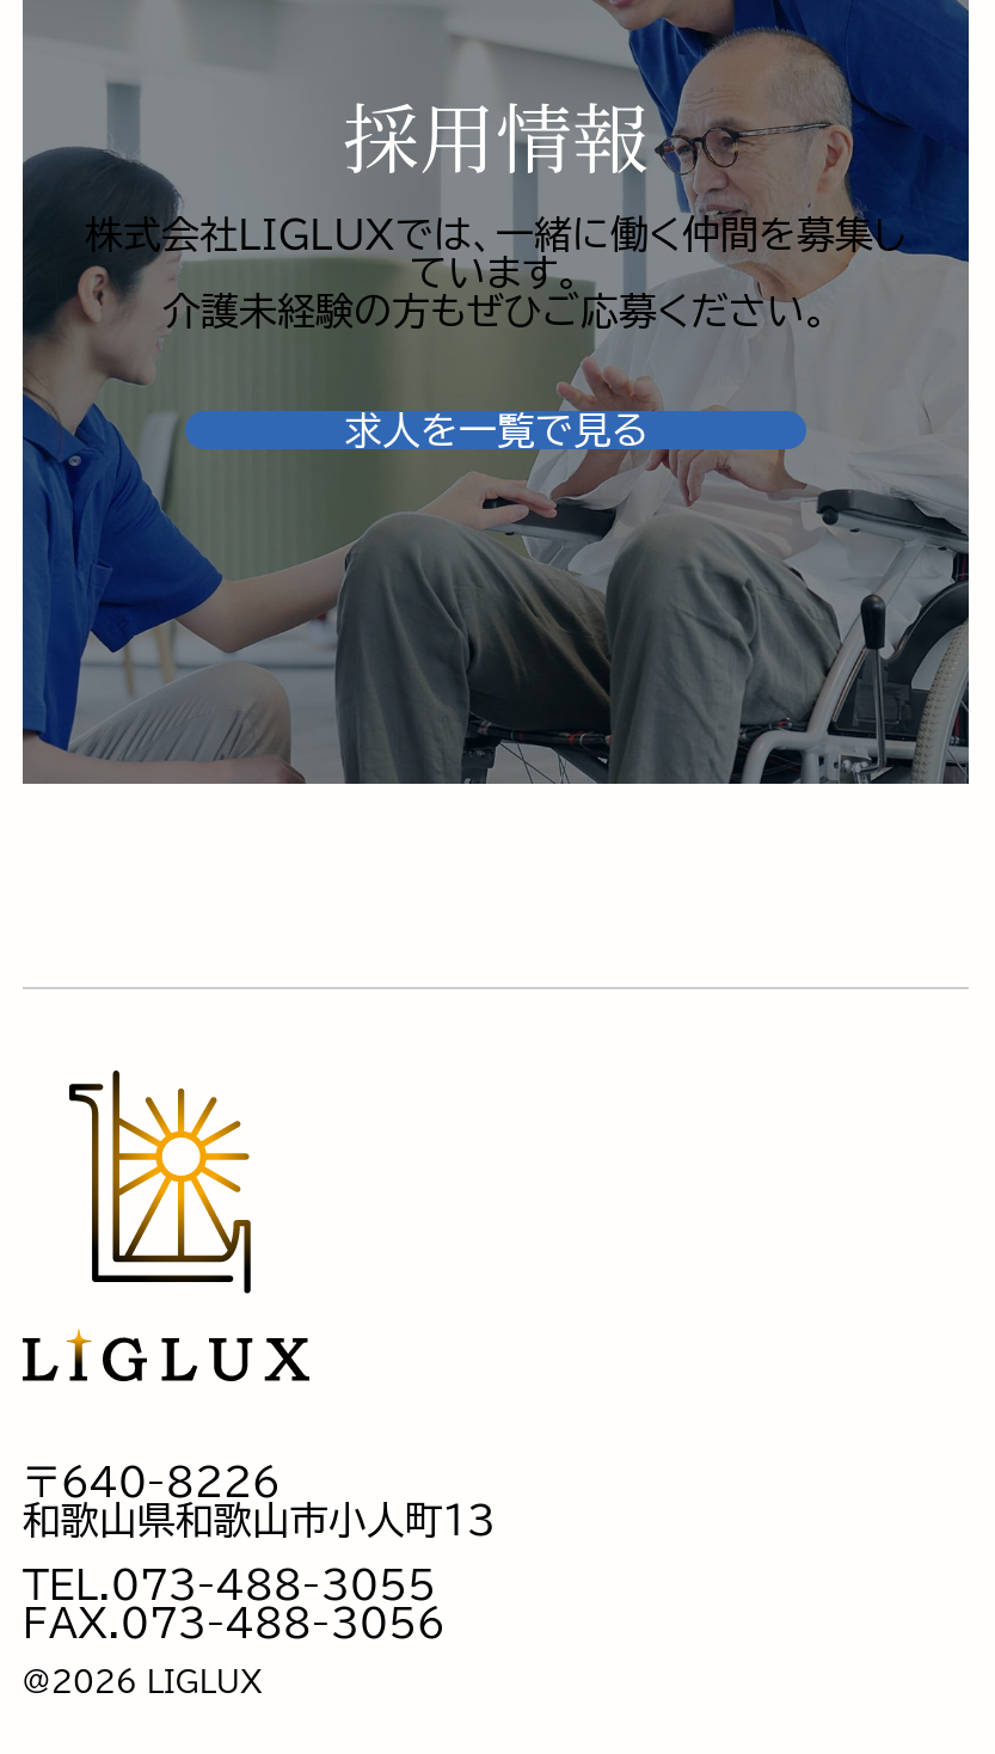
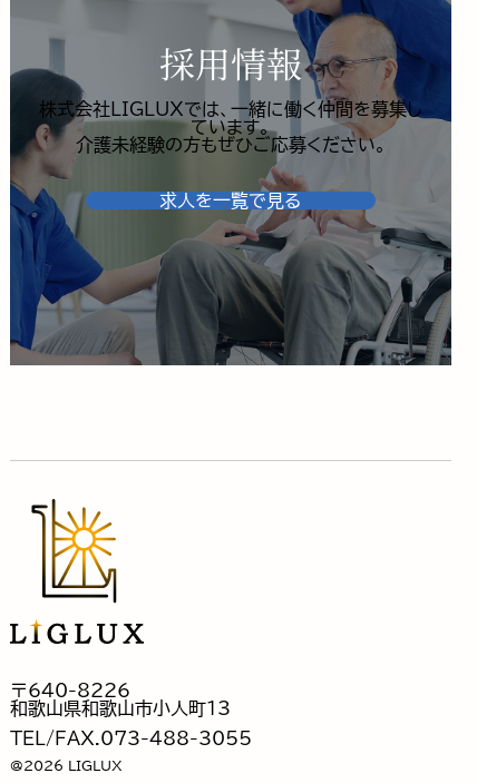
- TEL.073-488-3055
- FAX.073-488-3056
+ TEL/FAX.073-488-3055
